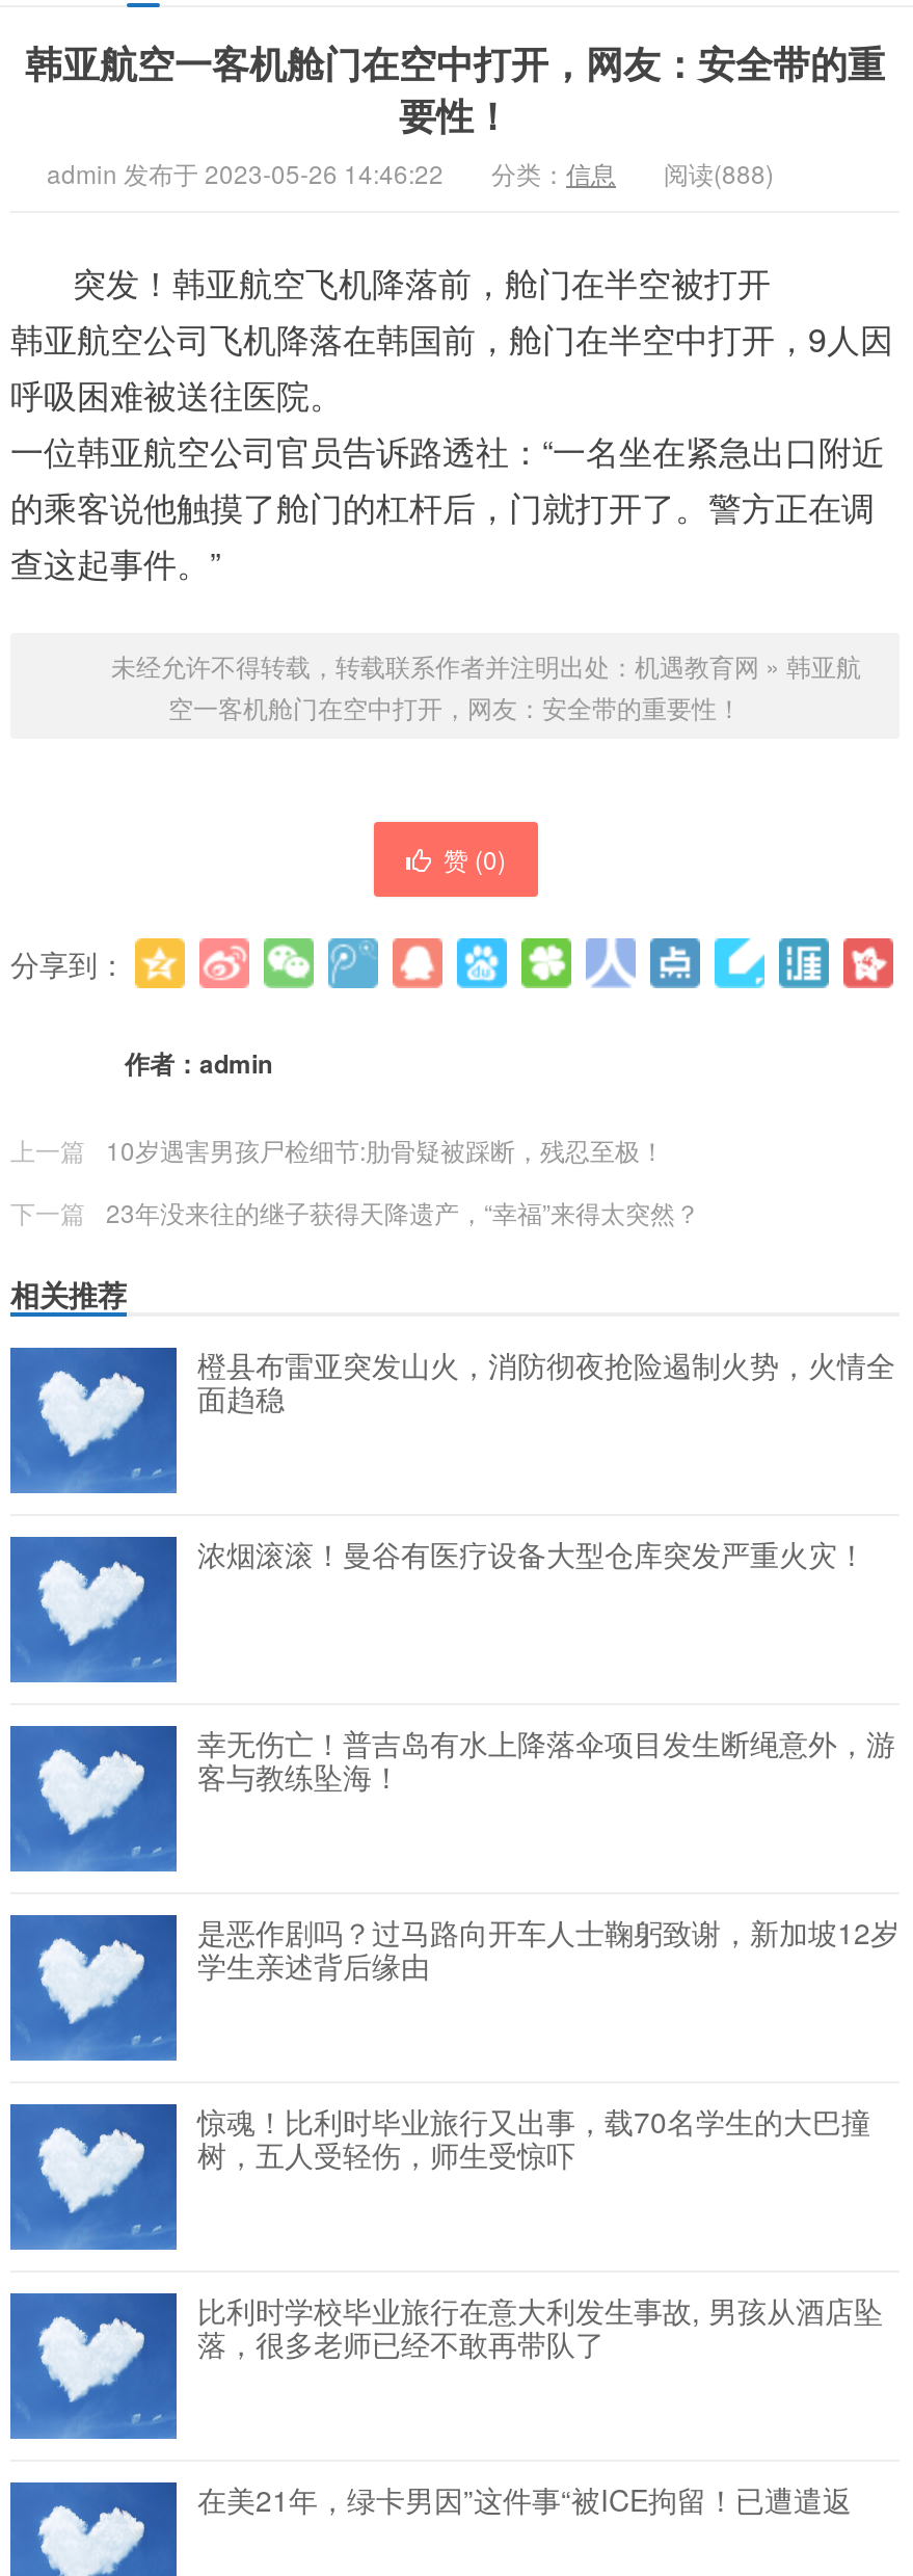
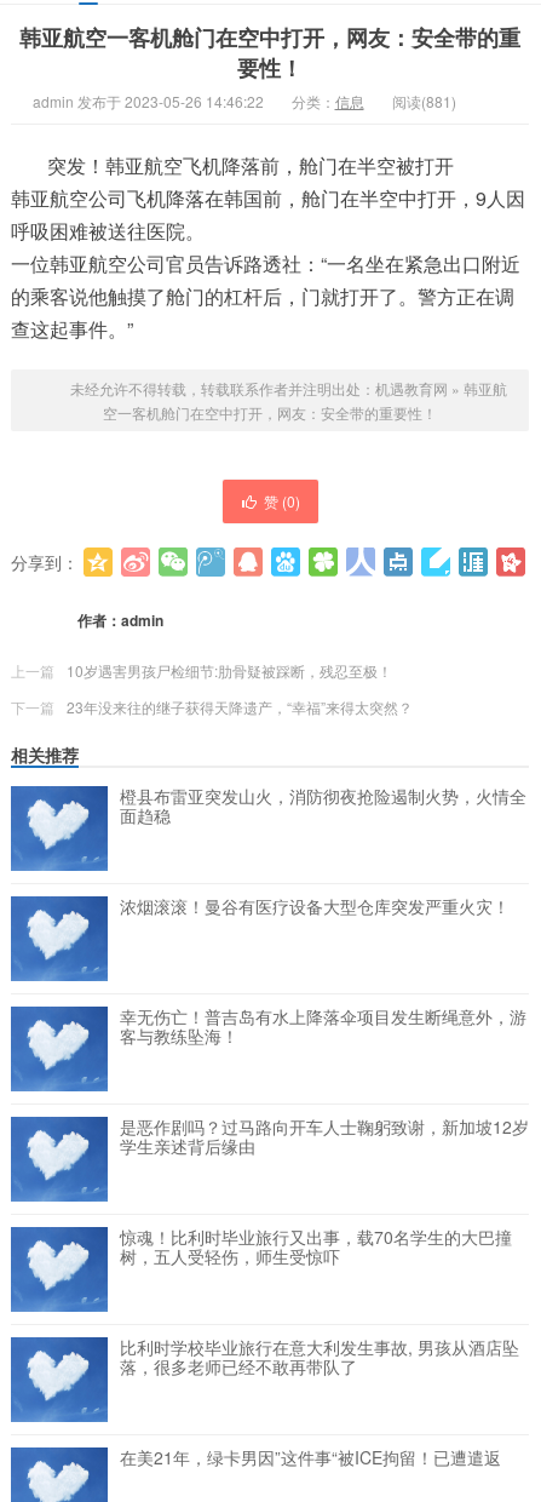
- 阅读(888)
+ 阅读(881)
